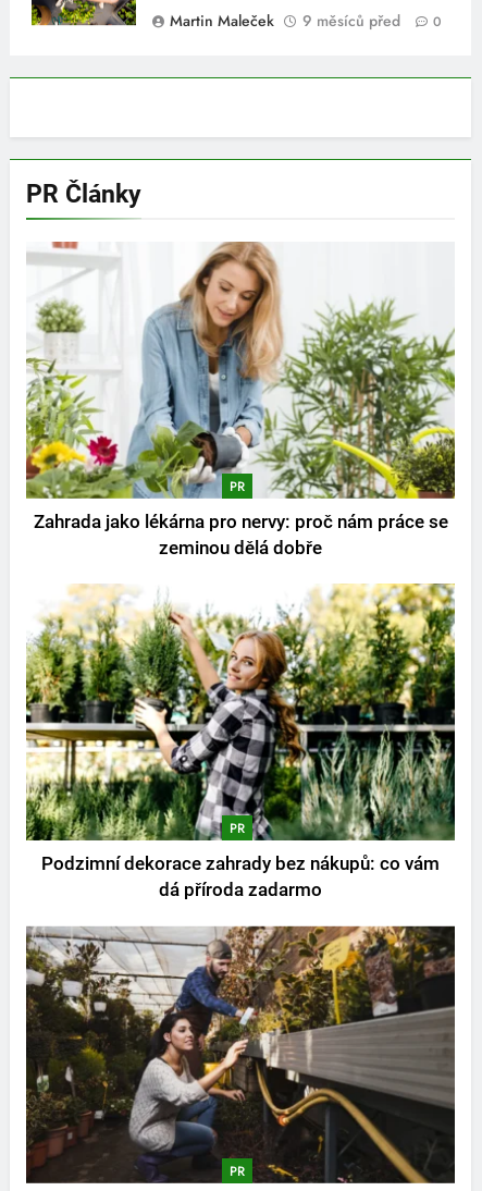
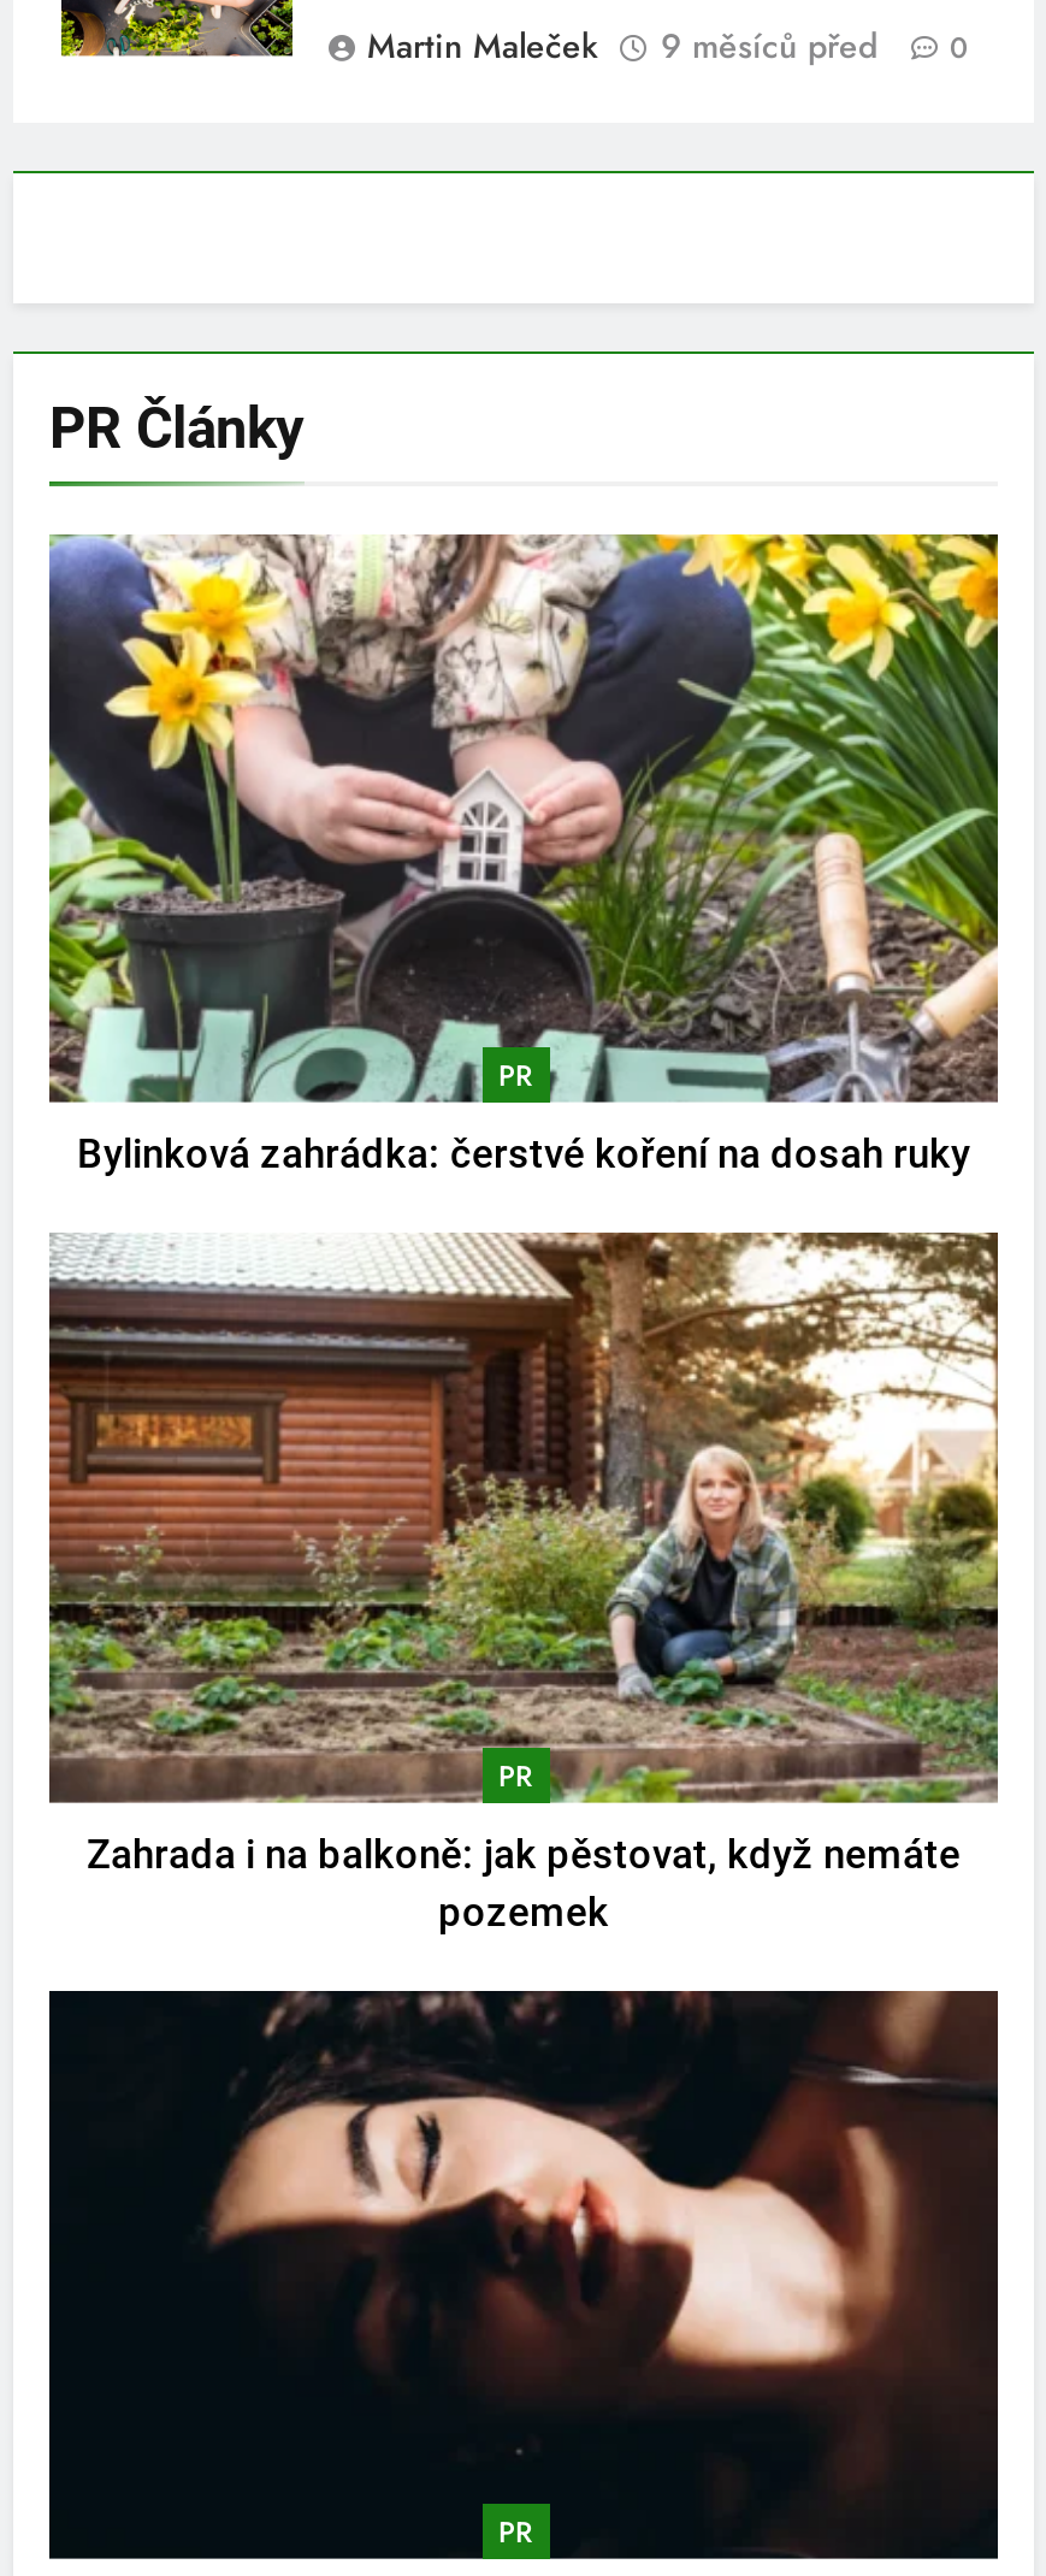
- [image]
- Zahrada jako lékárna pro nervy: proč nám práce se
- zeminou dělá dobře
+ [image]
+ Bylinková zahrádka: čerstvé koření na dosah ruky

- [image]
- Podzimní dekorace zahrady bez nákupů: co vám
- dá příroda zadarmo
+ [image]
+ Zahrada i na balkoně: jak pěstovat, když nemáte
+ pozemek

- [image]
+ [image]
